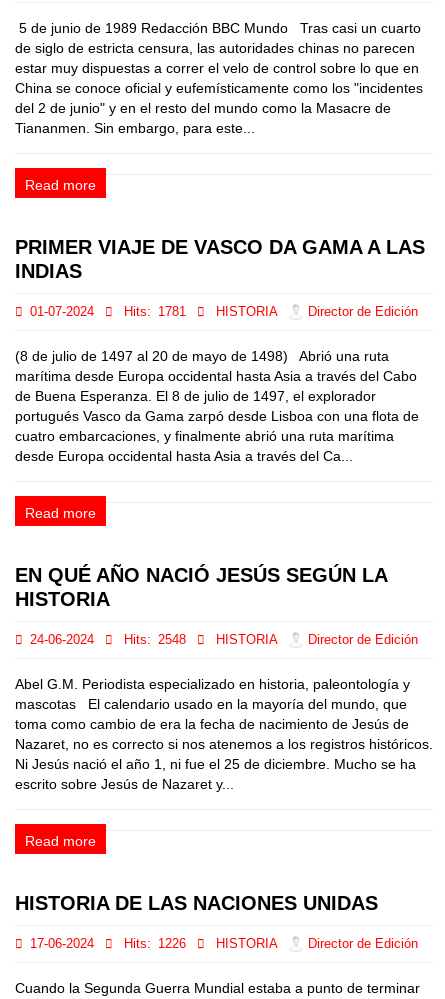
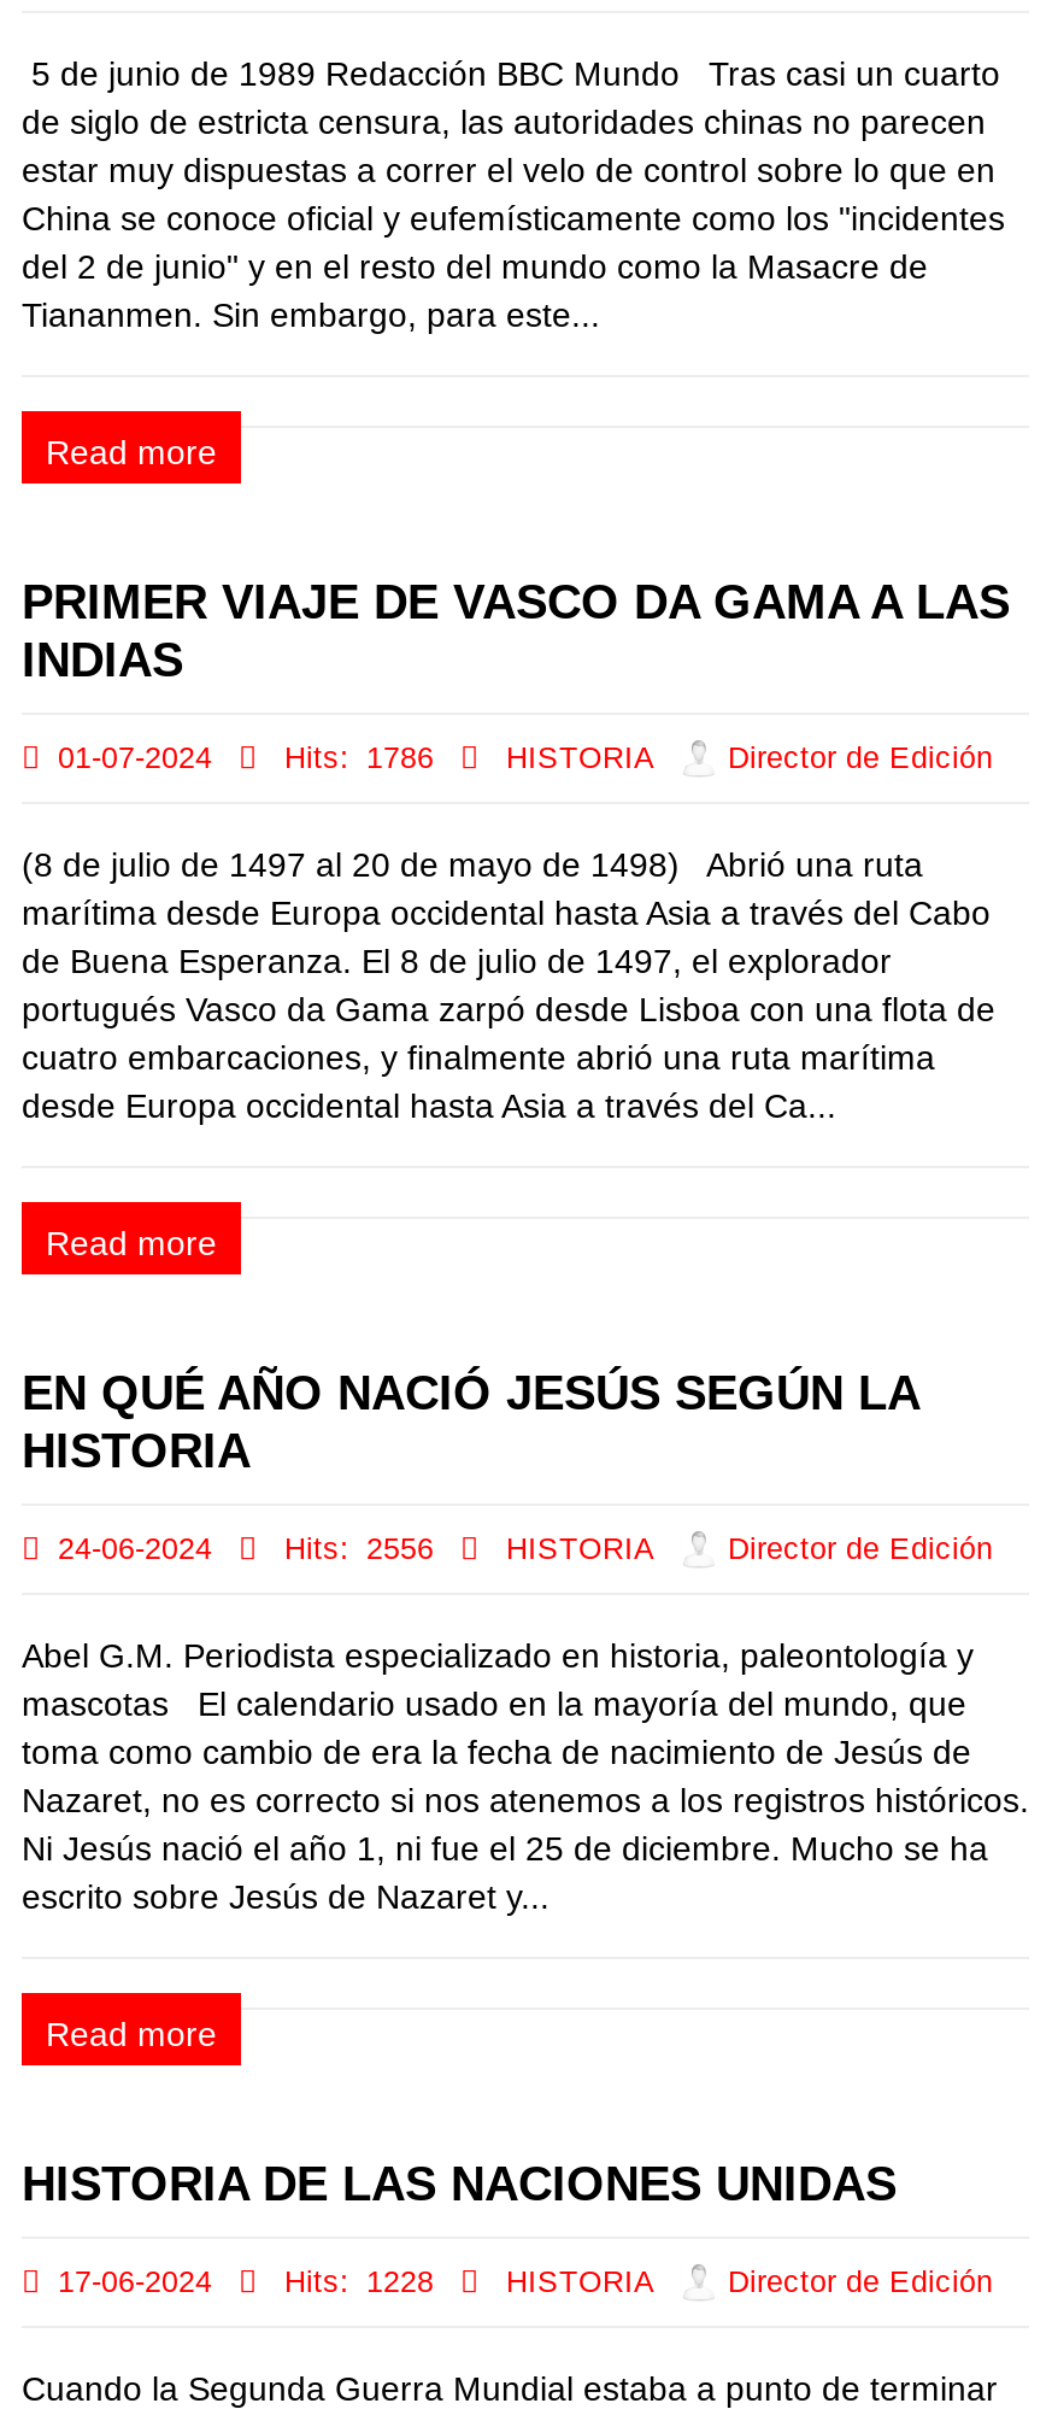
- Hits: 1781
+ Hits: 1786

- Hits: 2548
+ Hits: 2556

- Hits: 1226
+ Hits: 1228
